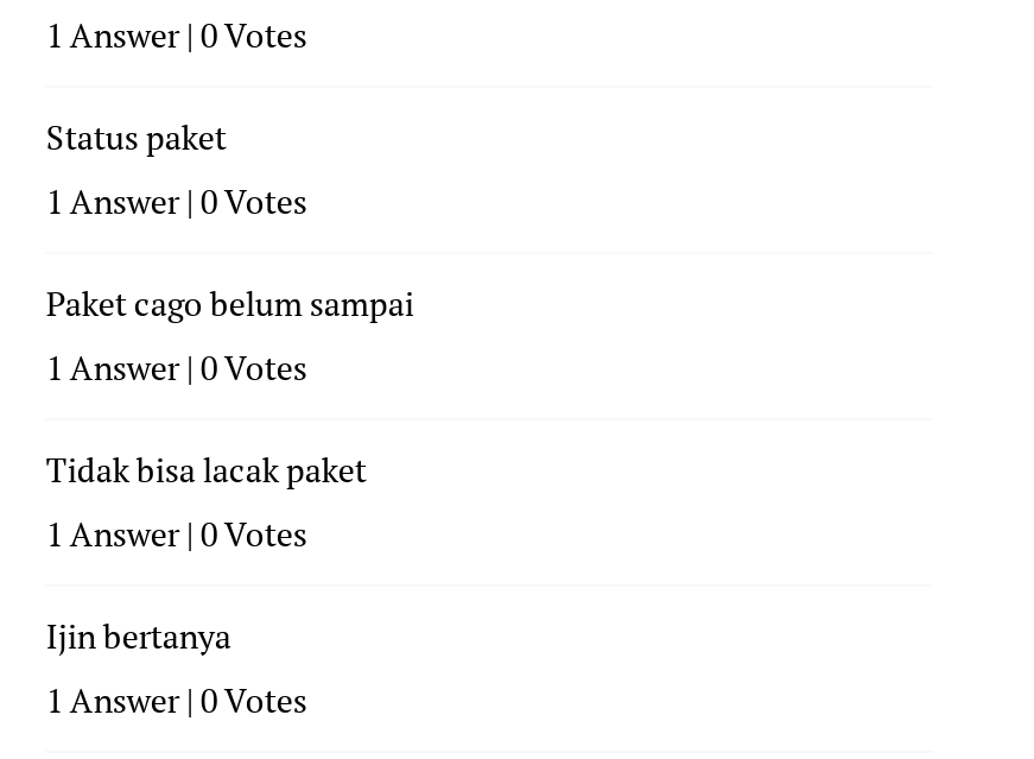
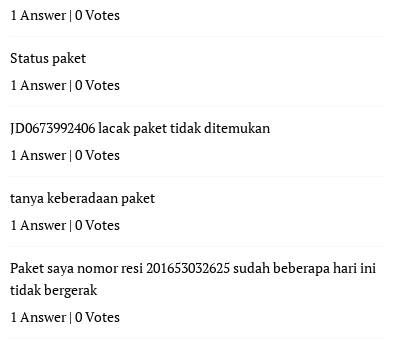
- Paket cago belum sampai
+ JD0673992406 lacak paket tidak ditemukan

- Tidak bisa lacak paket
+ tanya keberadaan paket

- Ijin bertanya
+ Paket saya nomor resi 201653032625 sudah beberapa hari ini
+ tidak bergerak
